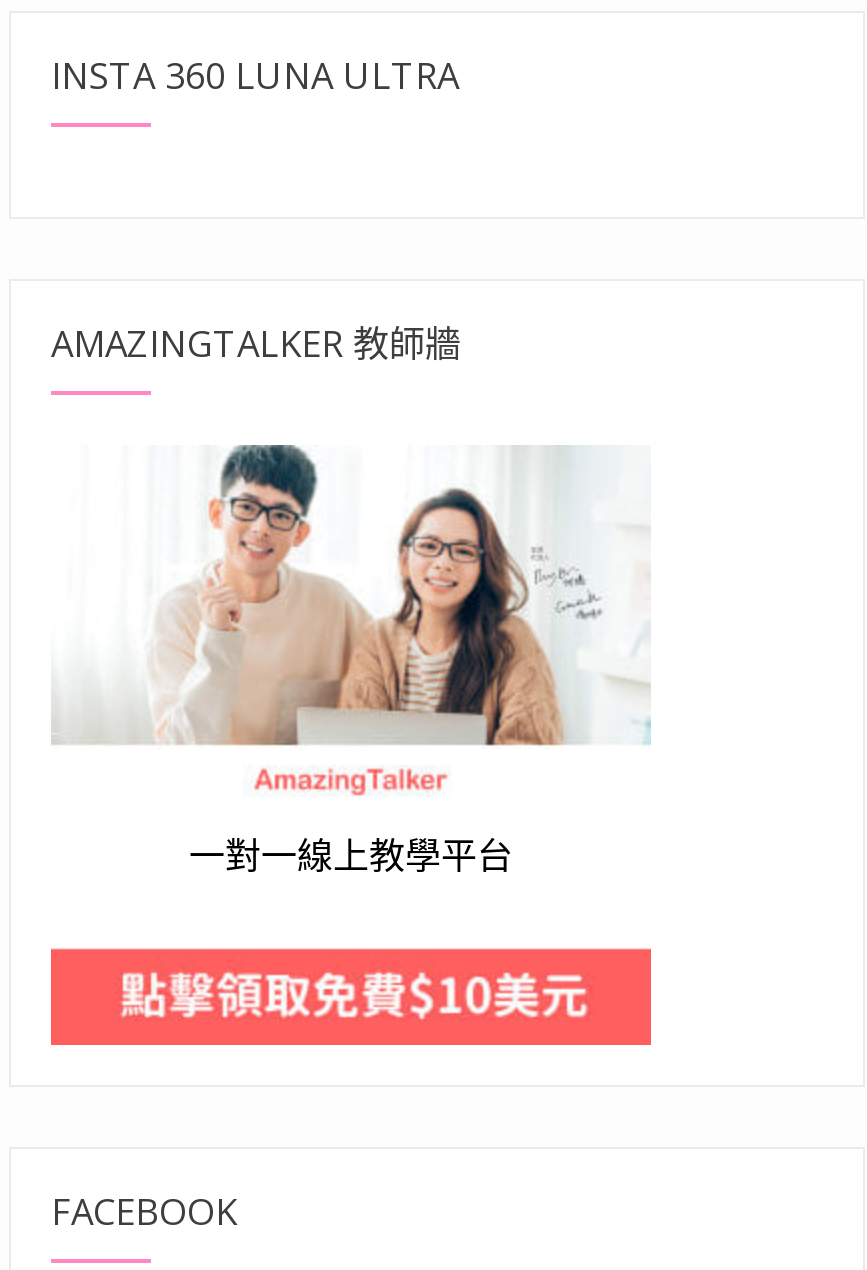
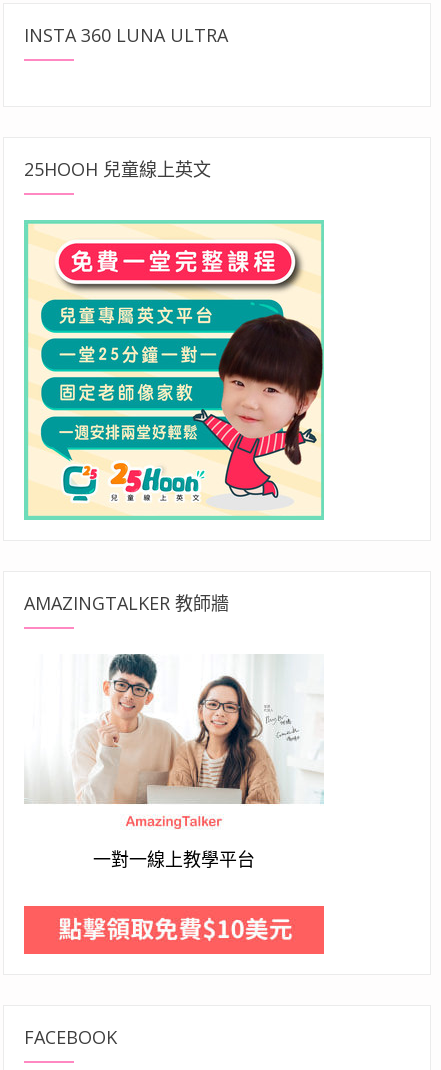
+ [image]

+ 25HOOH 兒童線上英文
